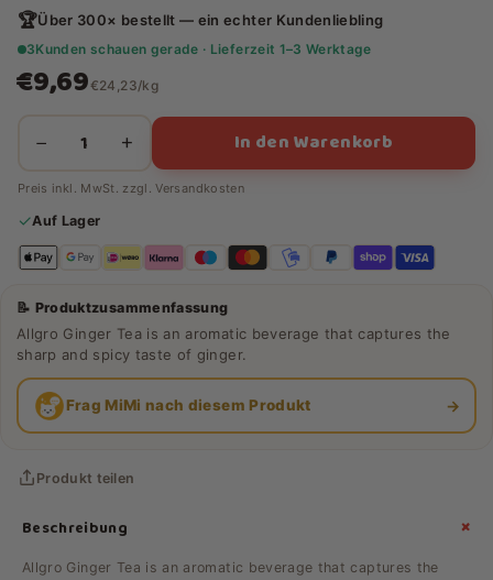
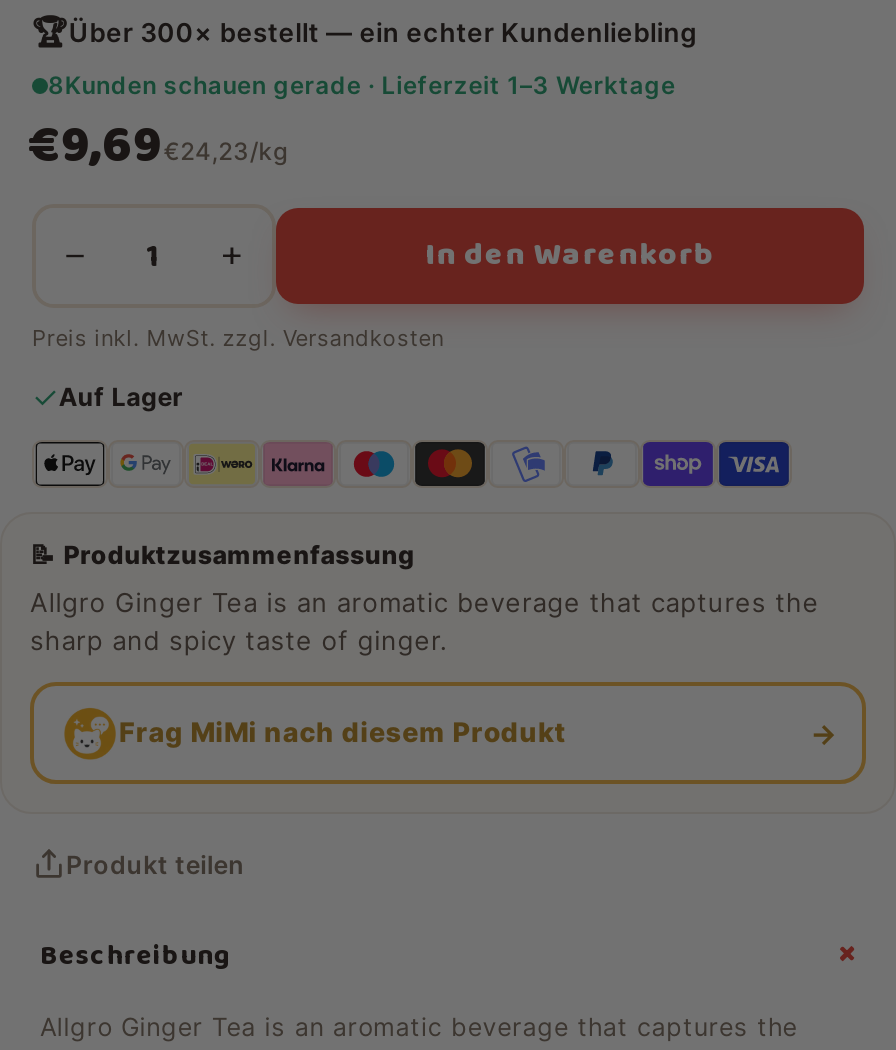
- 3Kunden schauen gerade · Lieferzeit 1–3 Werktage
+ 8Kunden schauen gerade · Lieferzeit 1–3 Werktage
